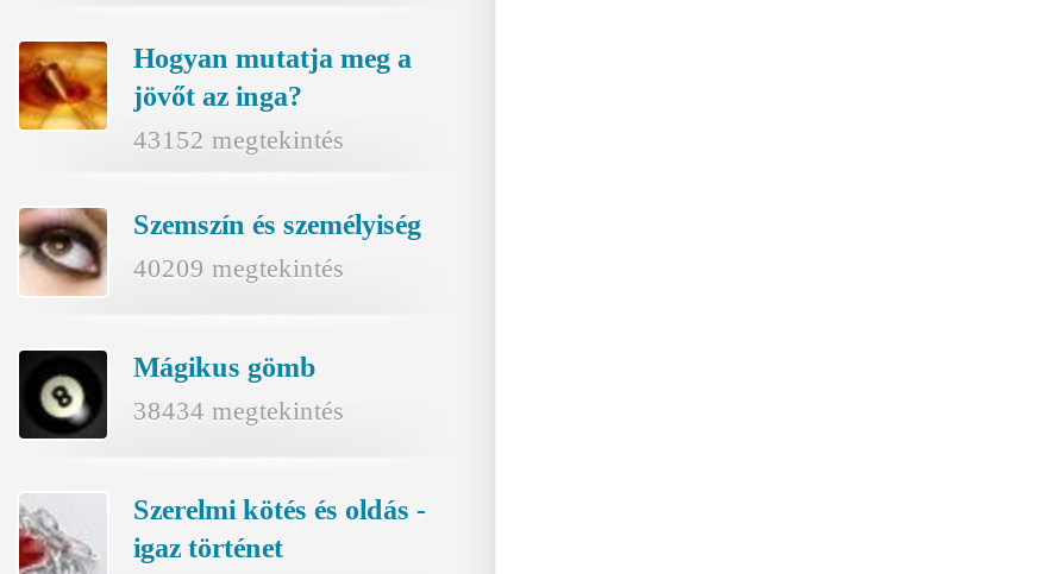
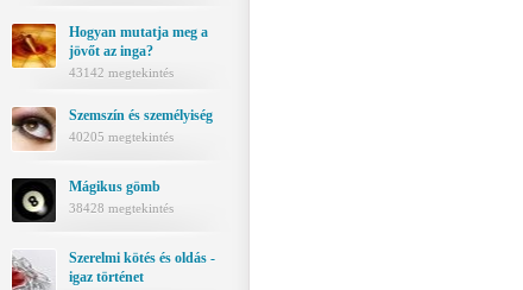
- 43152 megtekintés
+ 43142 megtekintés

- 40209 megtekintés
+ 40205 megtekintés

- 38434 megtekintés
+ 38428 megtekintés
